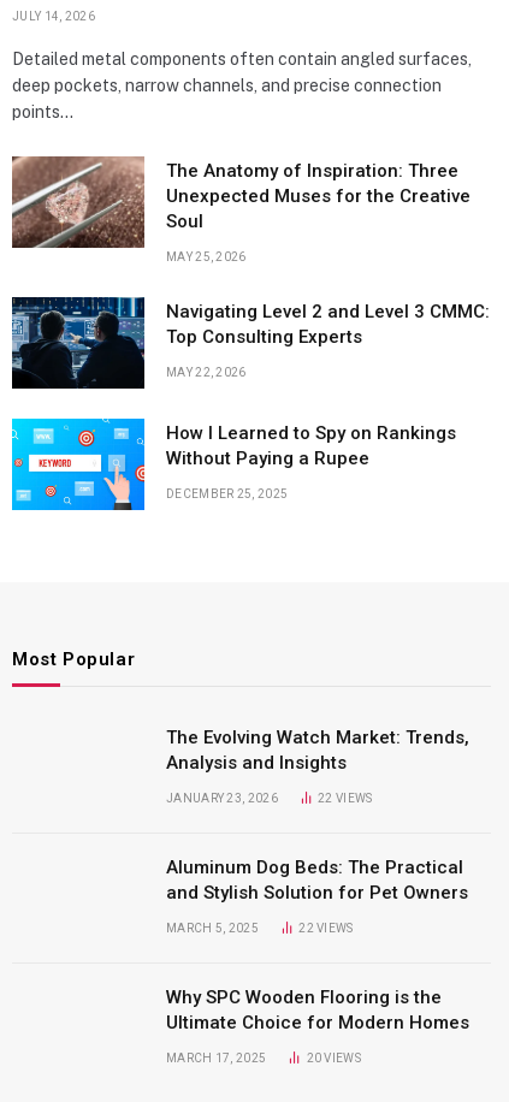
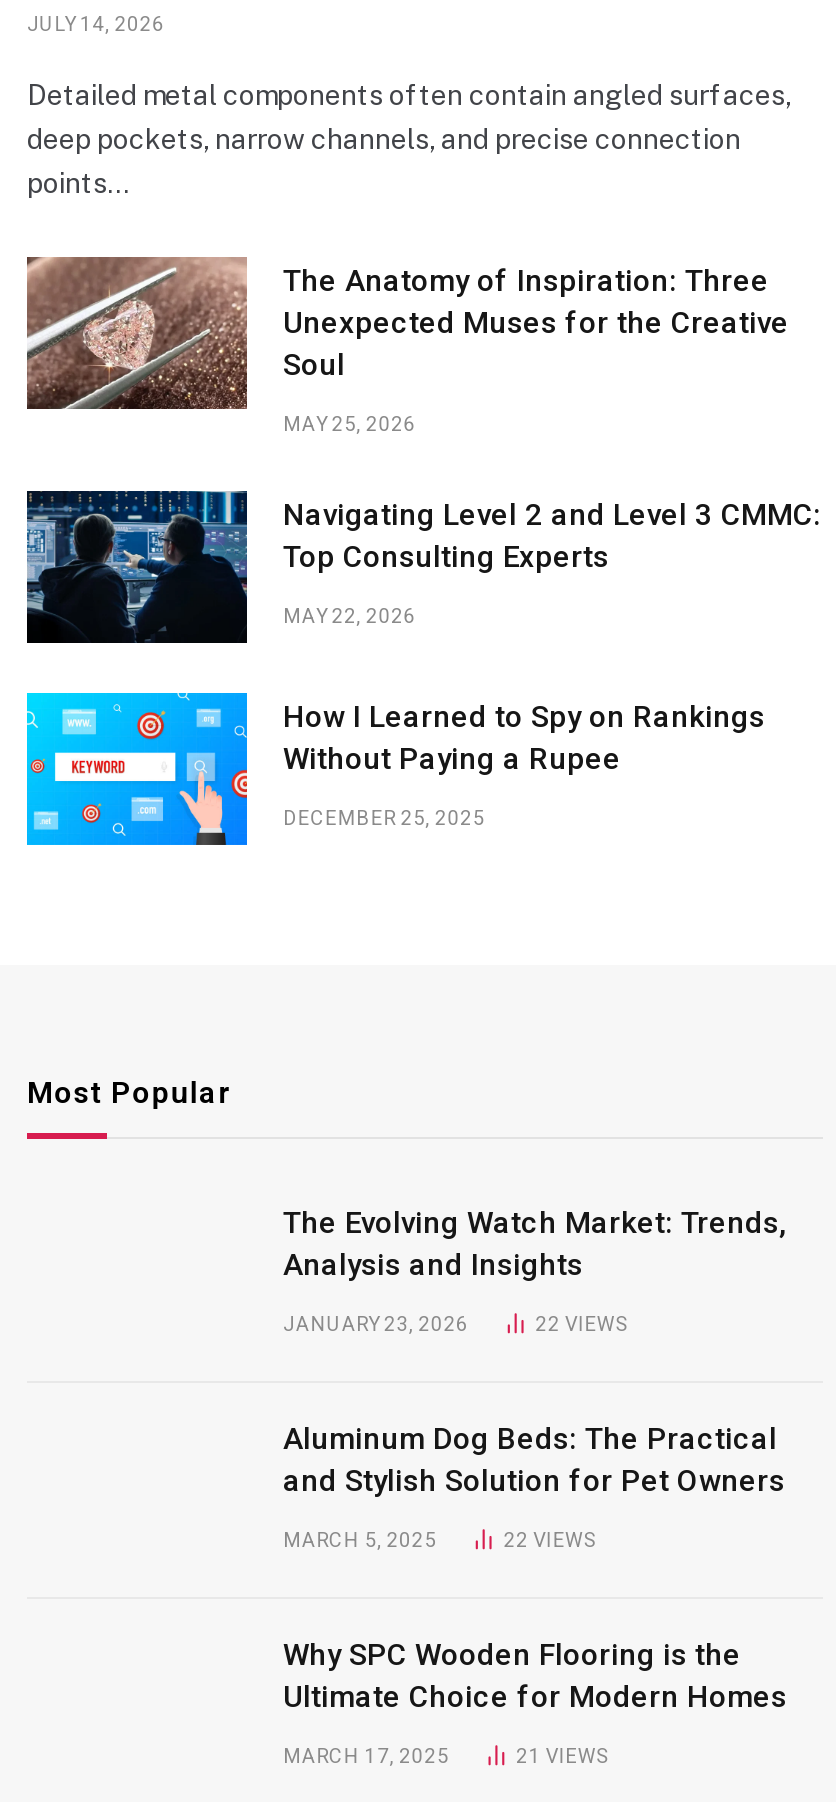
- 20 VIEWS
+ 21 VIEWS
